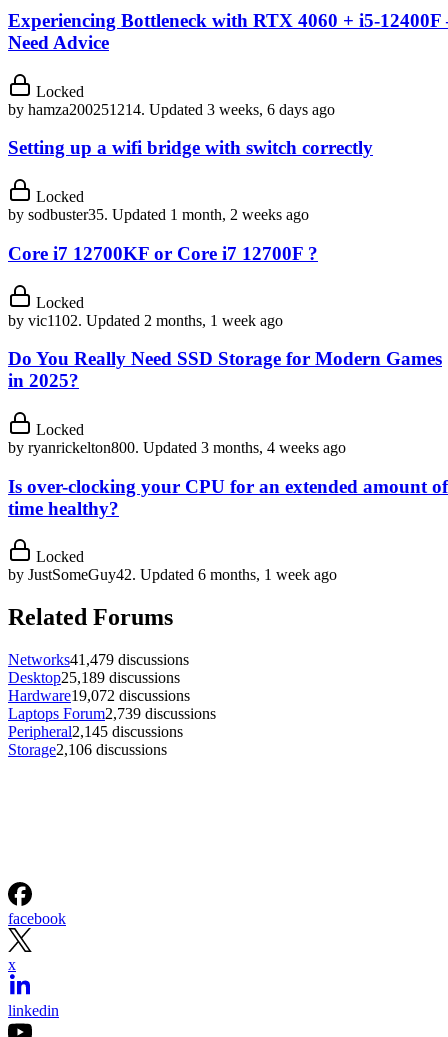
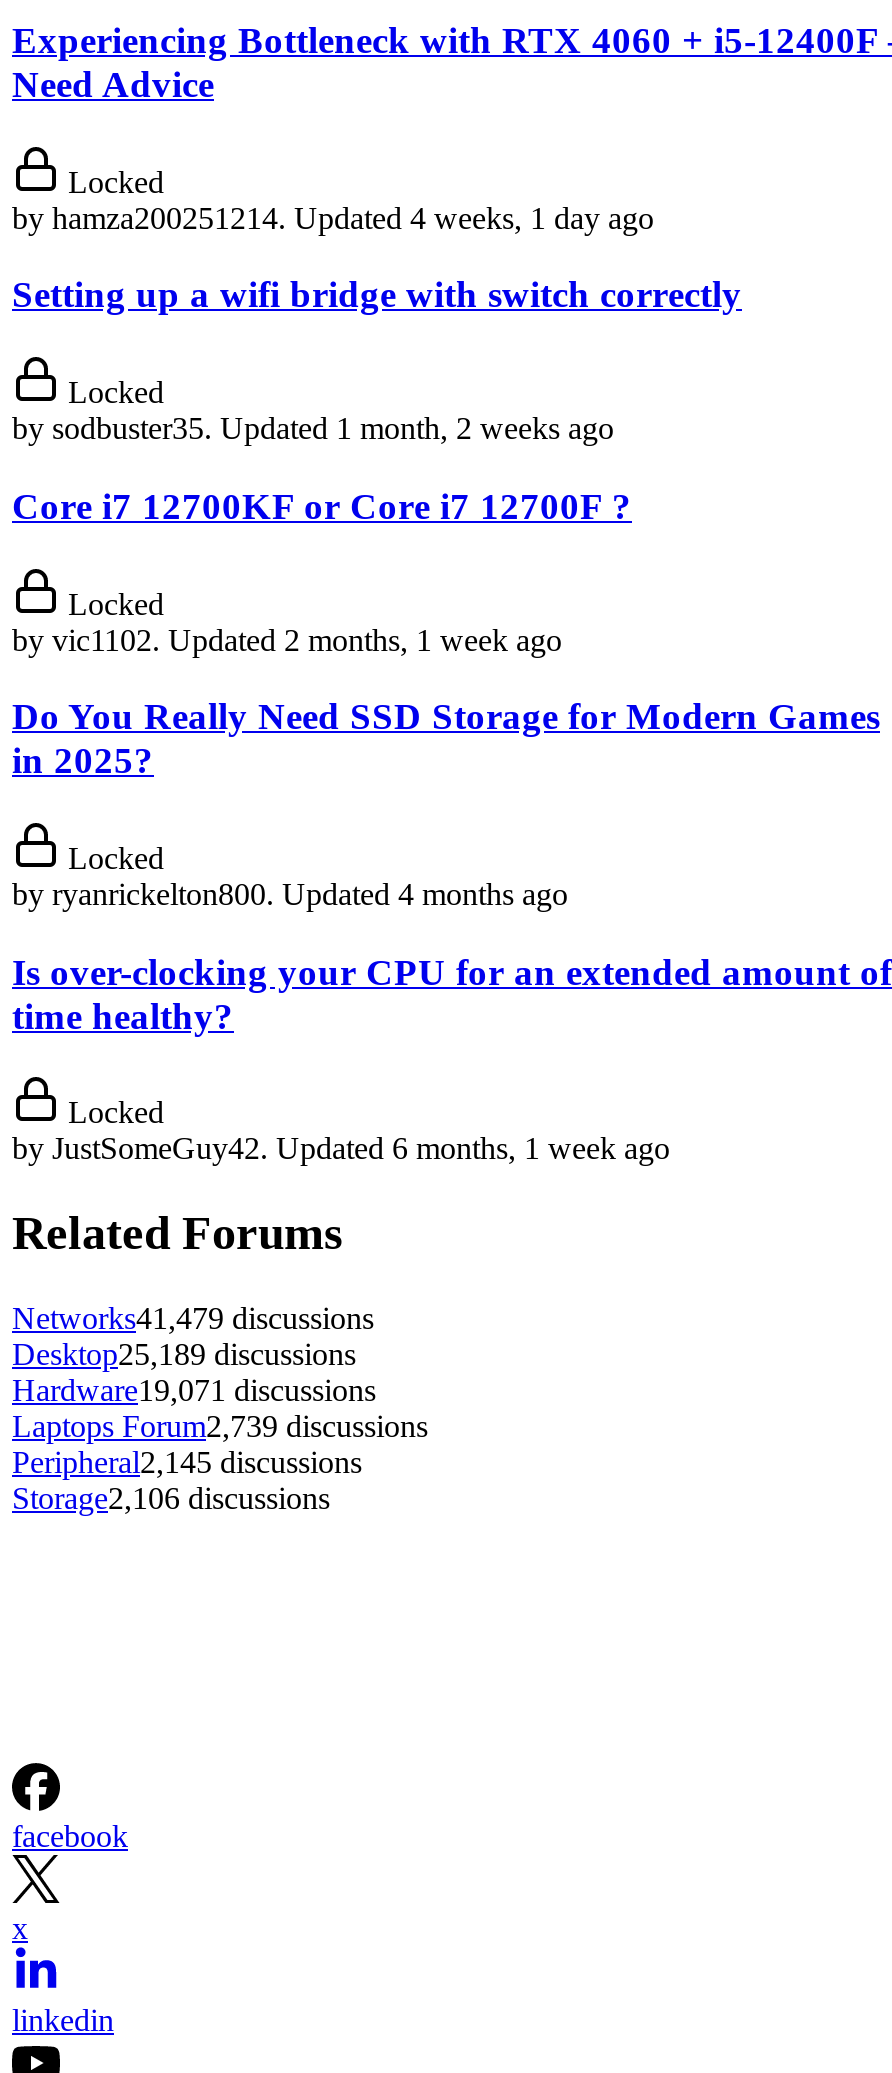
- by hamza200251214. Updated 3 weeks, 6 days ago
+ by hamza200251214. Updated 4 weeks, 1 day ago

- by ryanrickelton800. Updated 3 months, 4 weeks ago
+ by ryanrickelton800. Updated 4 months ago

- Hardware19,072 discussions
+ Hardware19,071 discussions
